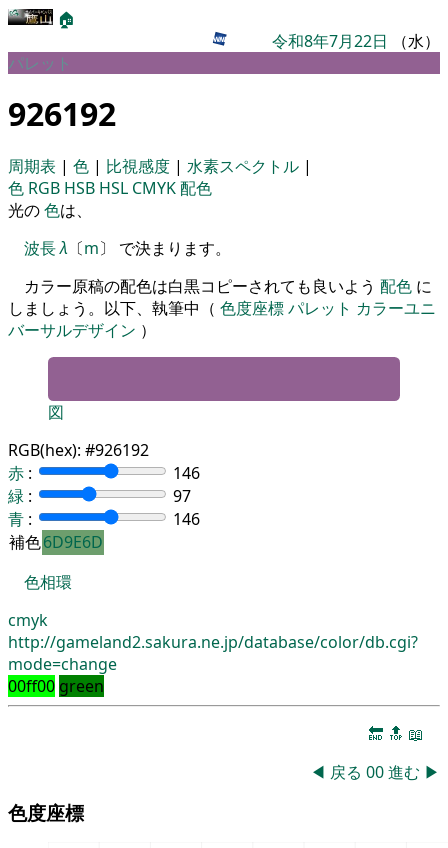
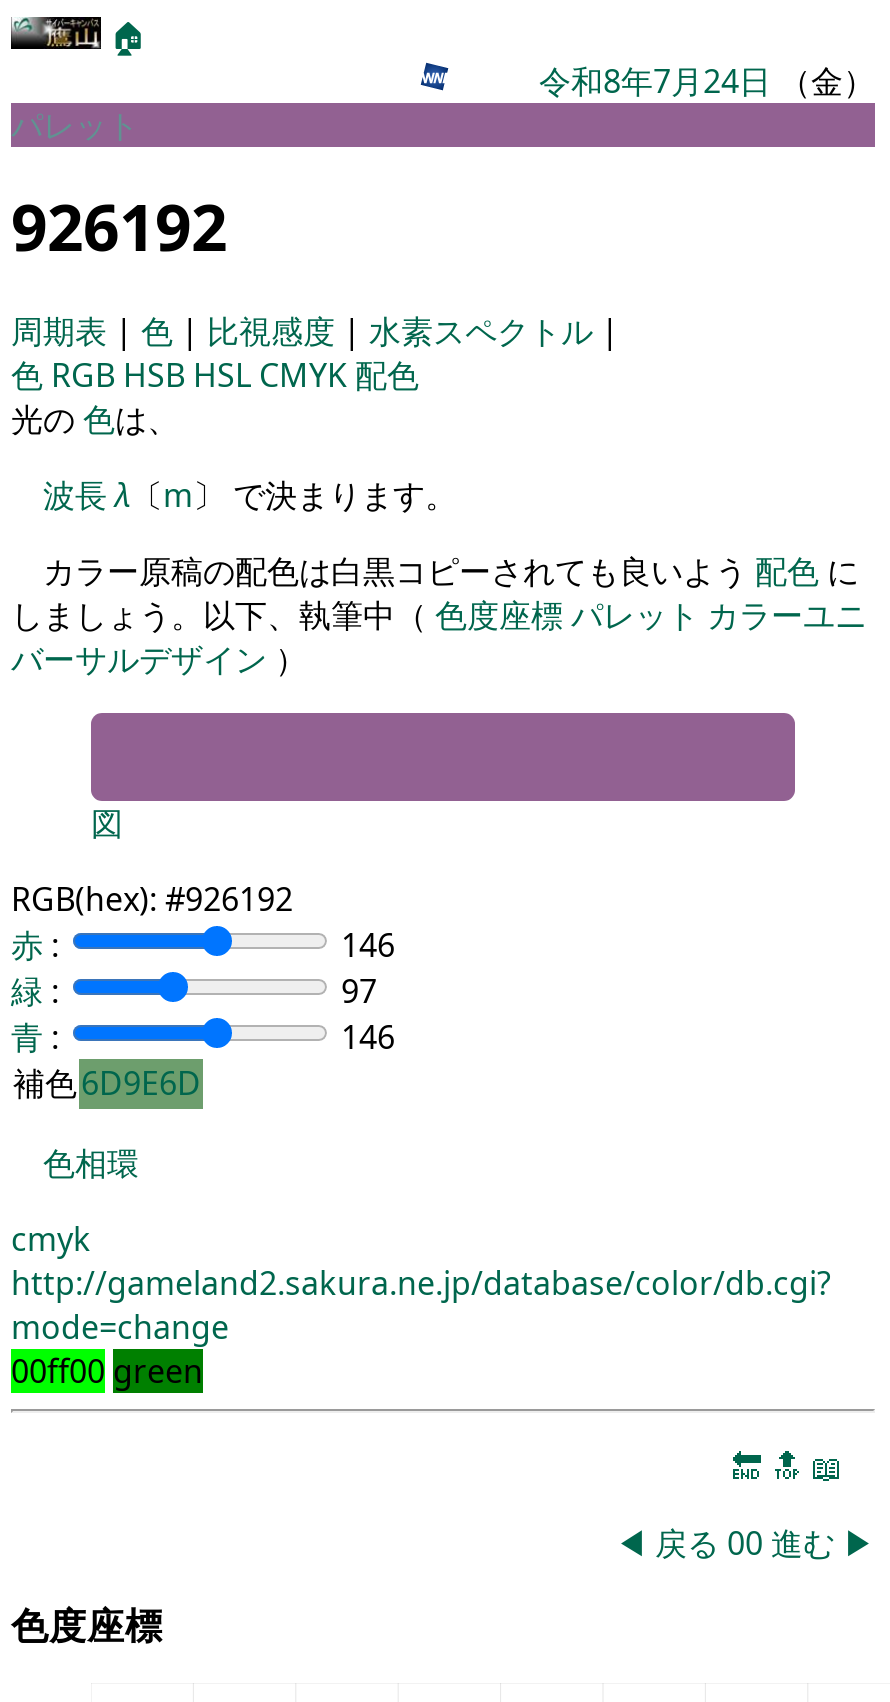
- 令和8年7月22日（水）
+ 令和8年7月24日（金）
